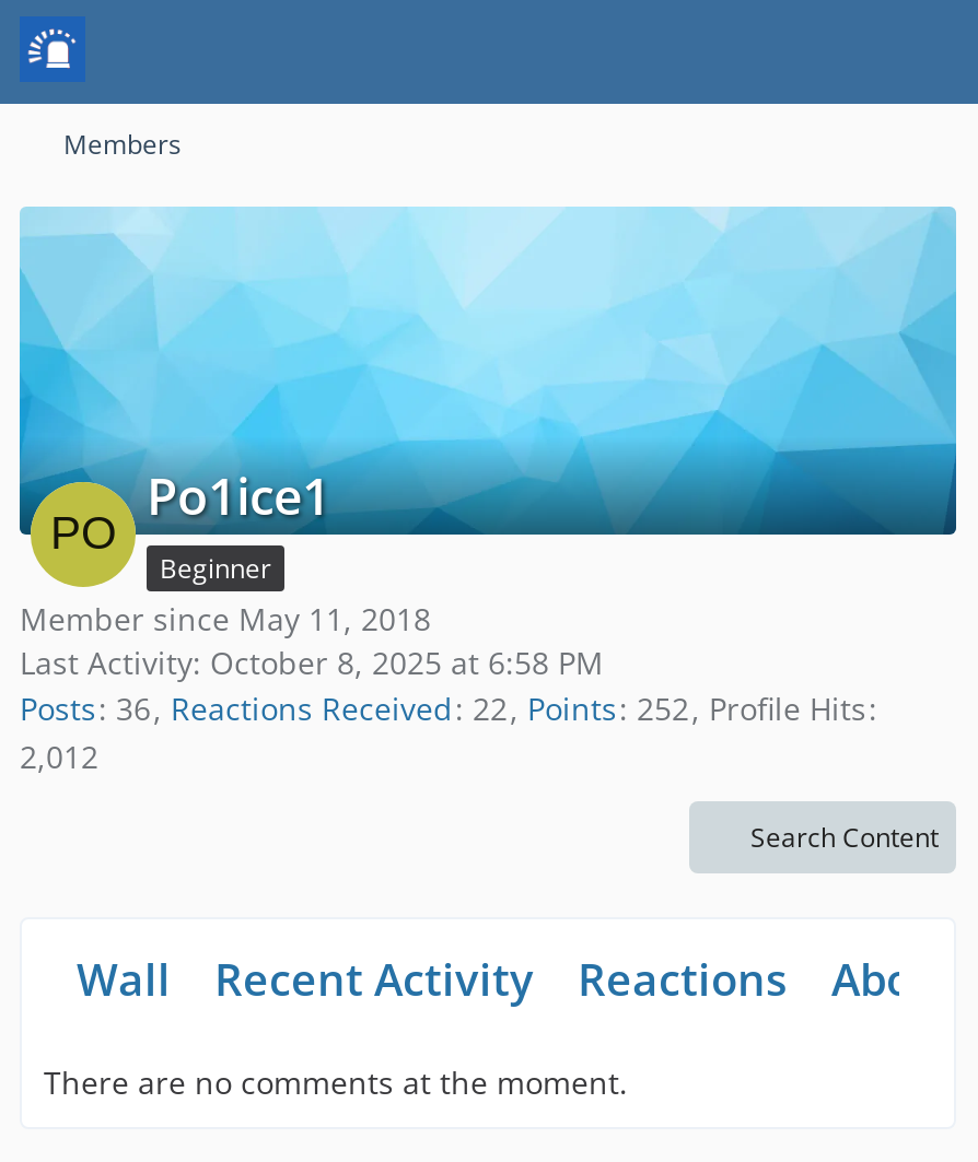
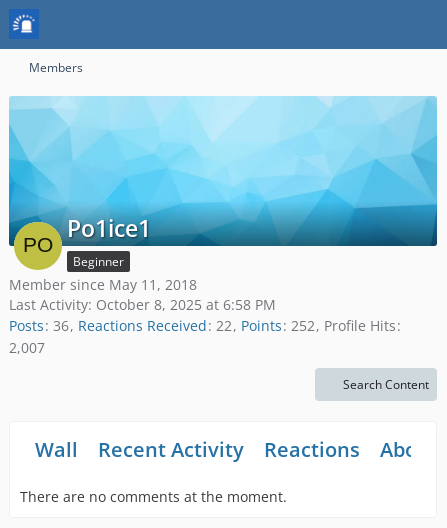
- 2,012
+ 2,007
